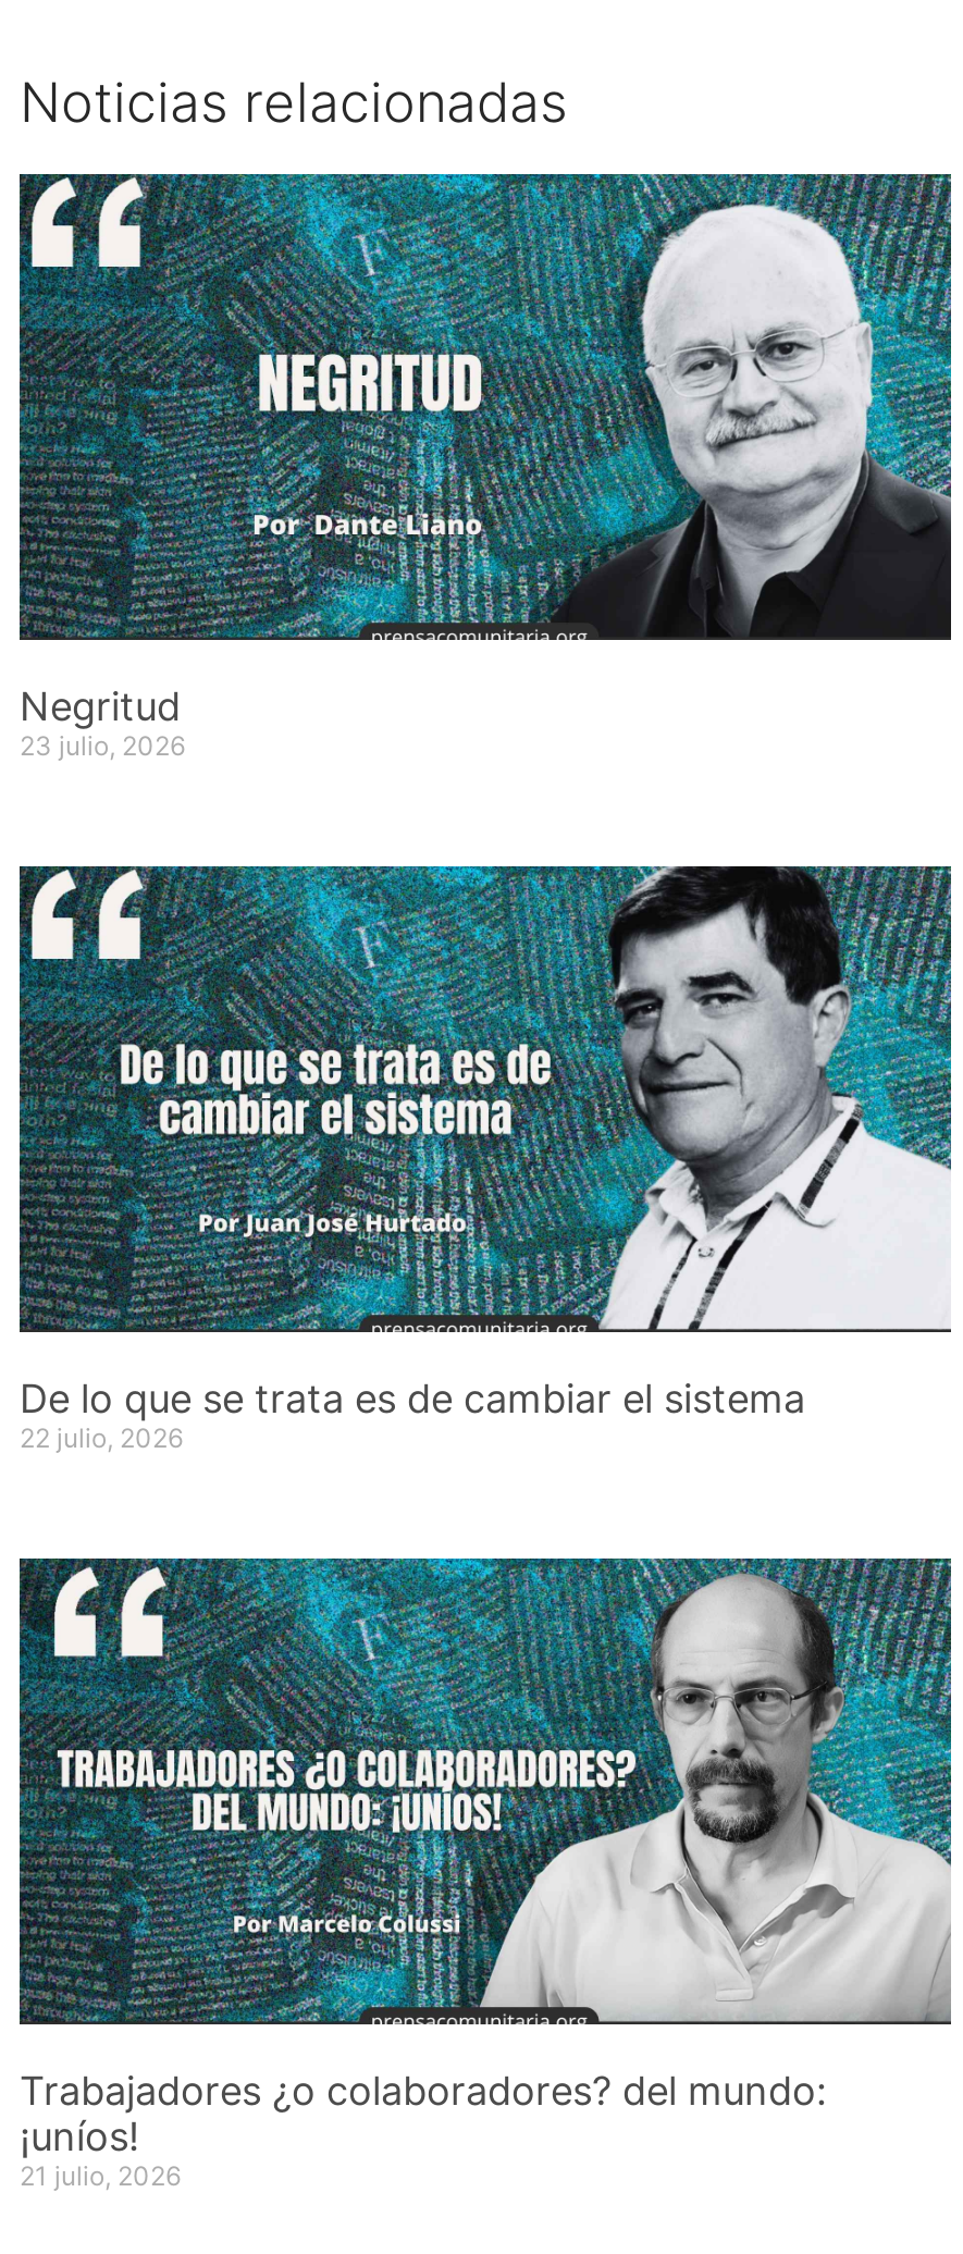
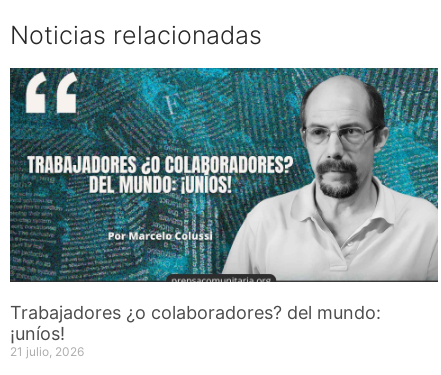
- [image]
- Negritud
- 23 julio, 2026

- [image]
- De lo que se trata es de cambiar el sistema
- 22 julio, 2026
